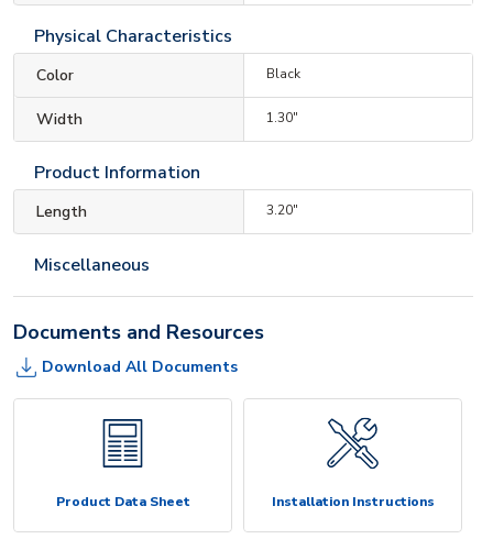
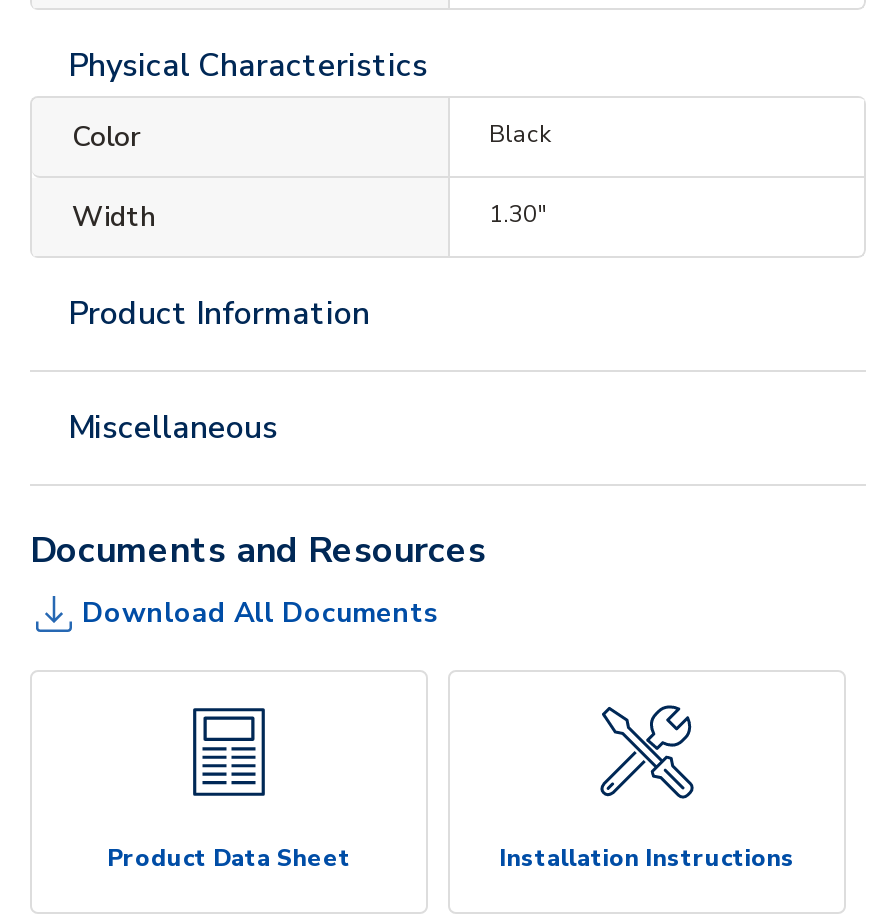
- Length
- 3.20"
